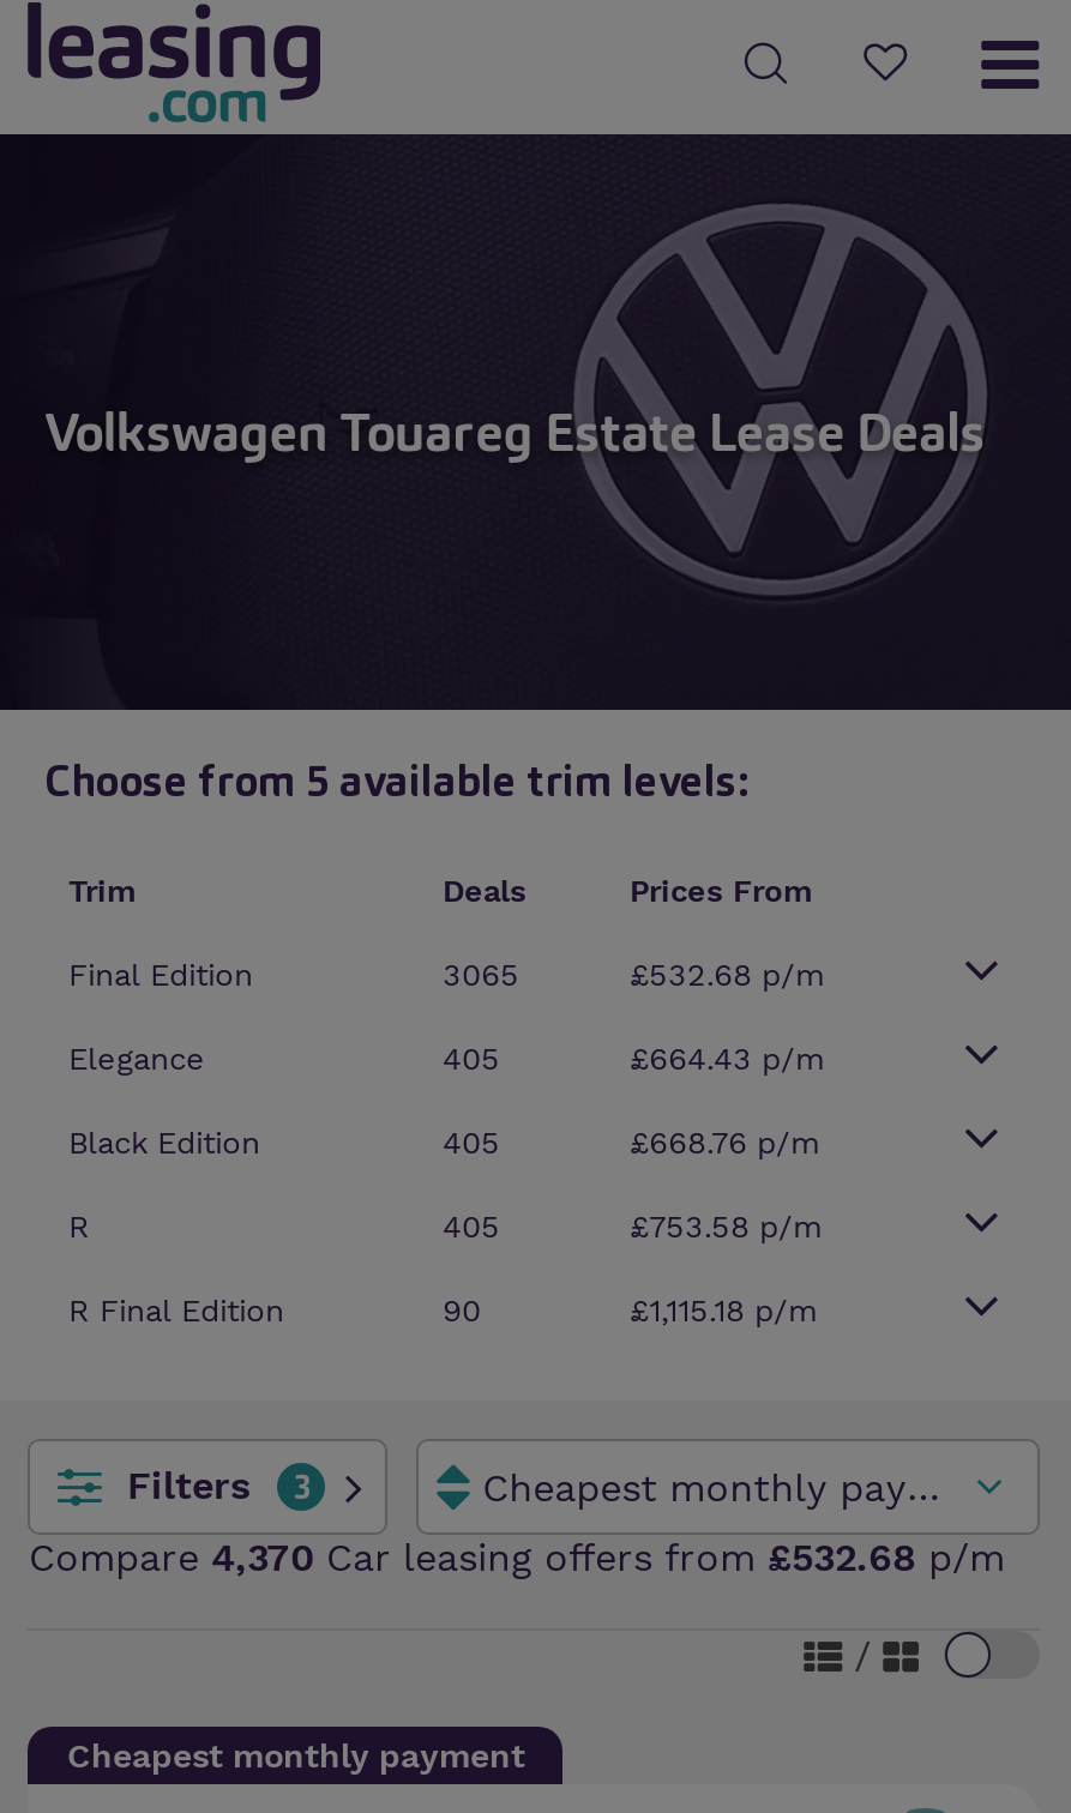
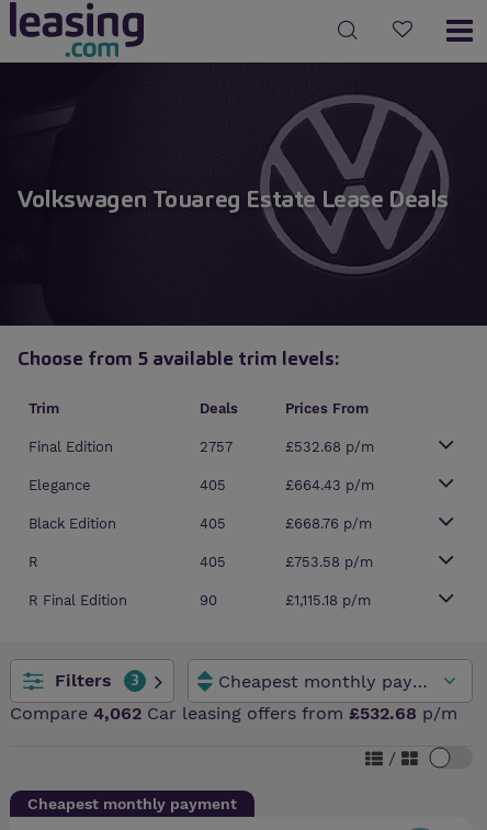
- 3065
+ 2757

- Compare 4,370 Car leasing offers from £532.68 p/m
+ Compare 4,062 Car leasing offers from £532.68 p/m
